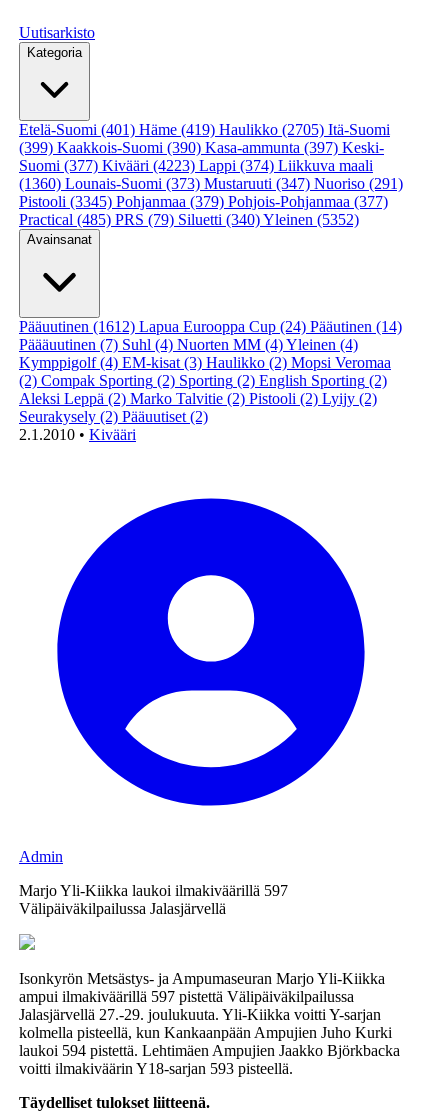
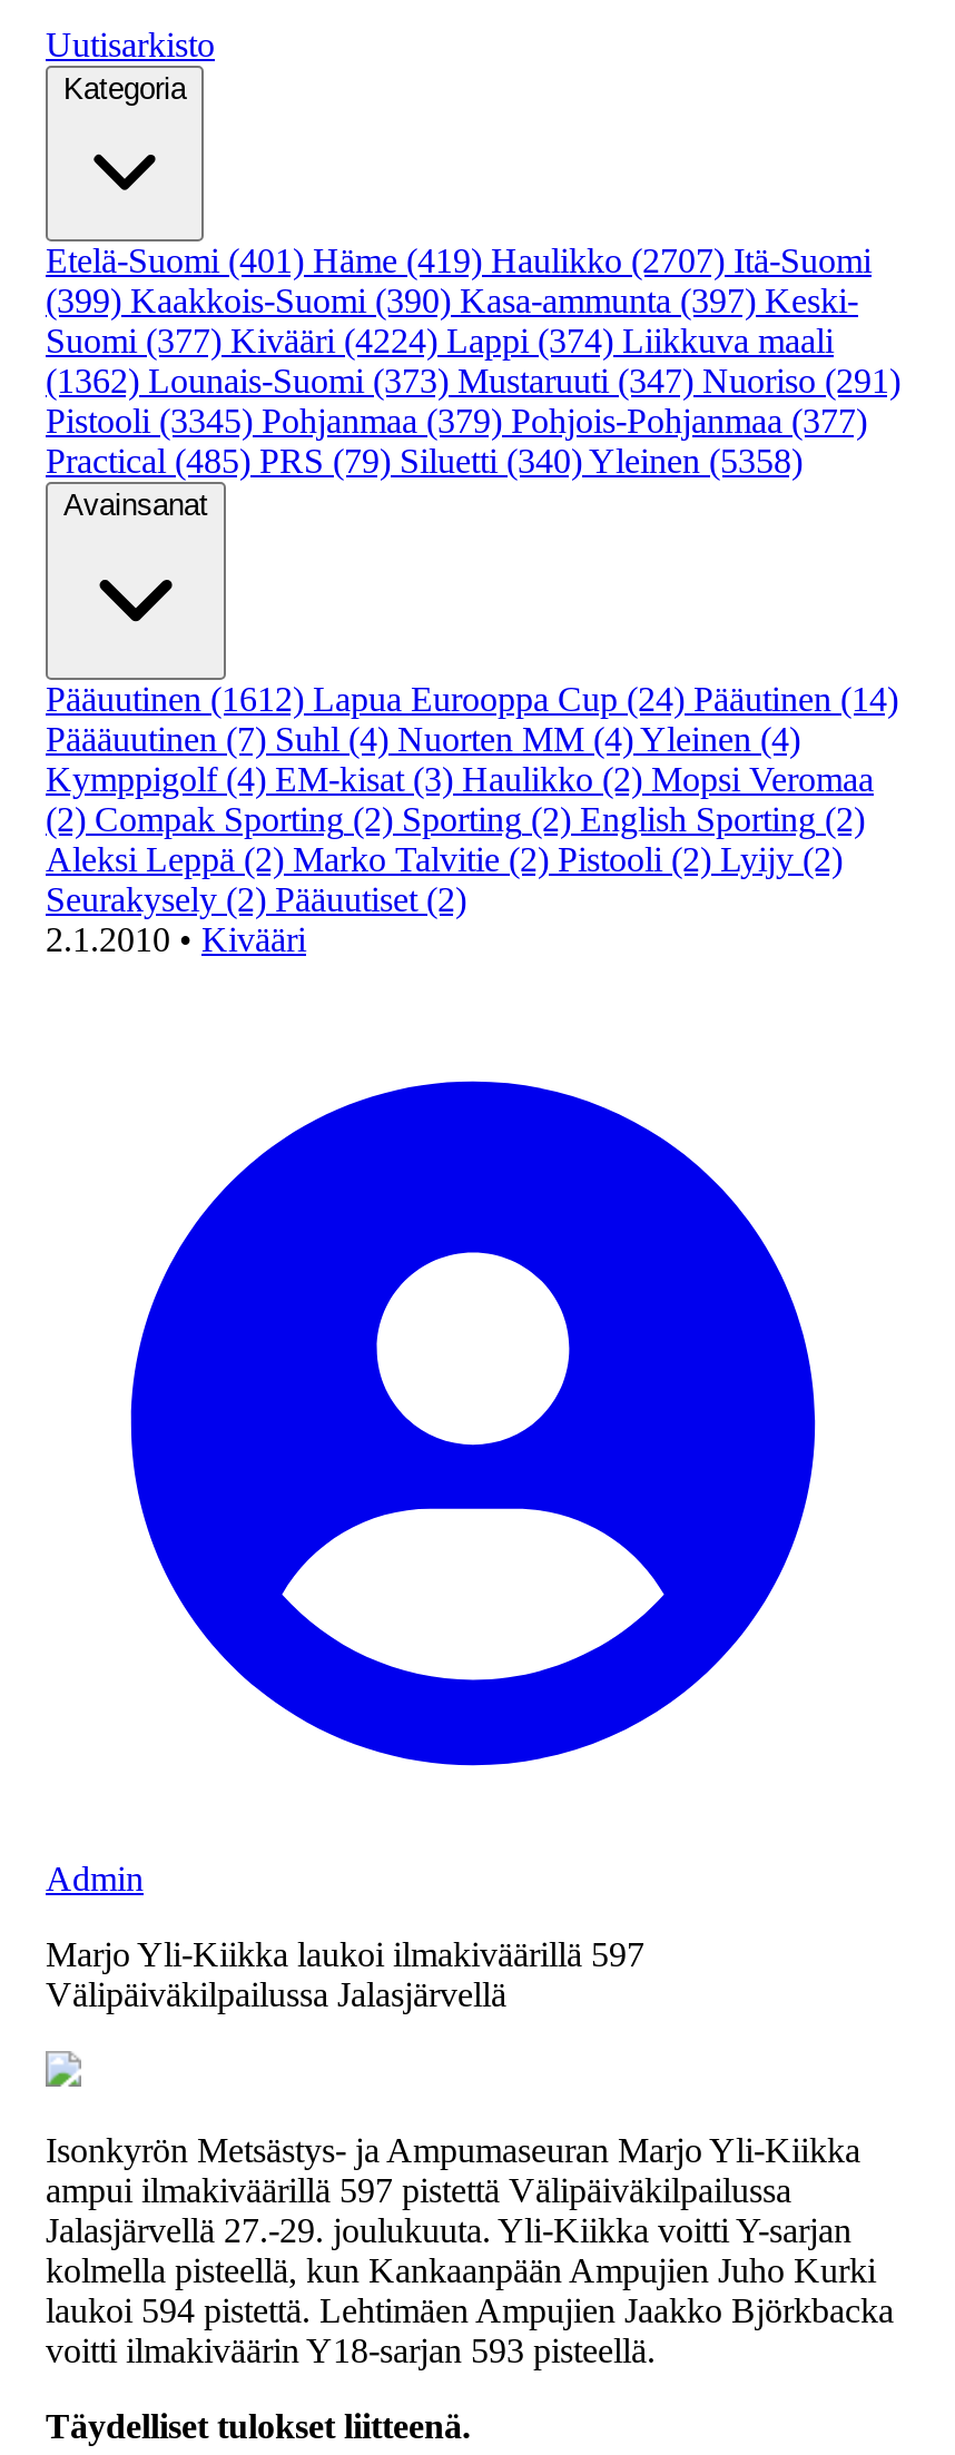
- Etelä-Suomi (401) Häme (419) Haulikko (2705) Itä-Suomi
+ Etelä-Suomi (401) Häme (419) Haulikko (2707) Itä-Suomi

- Suomi (377) Kivääri (4223) Lappi (374) Liikkuva maali
+ Suomi (377) Kivääri (4224) Lappi (374) Liikkuva maali

- (1360) Lounais-Suomi (373) Mustaruuti (347) Nuoriso (291)
+ (1362) Lounais-Suomi (373) Mustaruuti (347) Nuoriso (291)

- Practical (485) PRS (79) Siluetti (340) Yleinen (5352)
+ Practical (485) PRS (79) Siluetti (340) Yleinen (5358)
